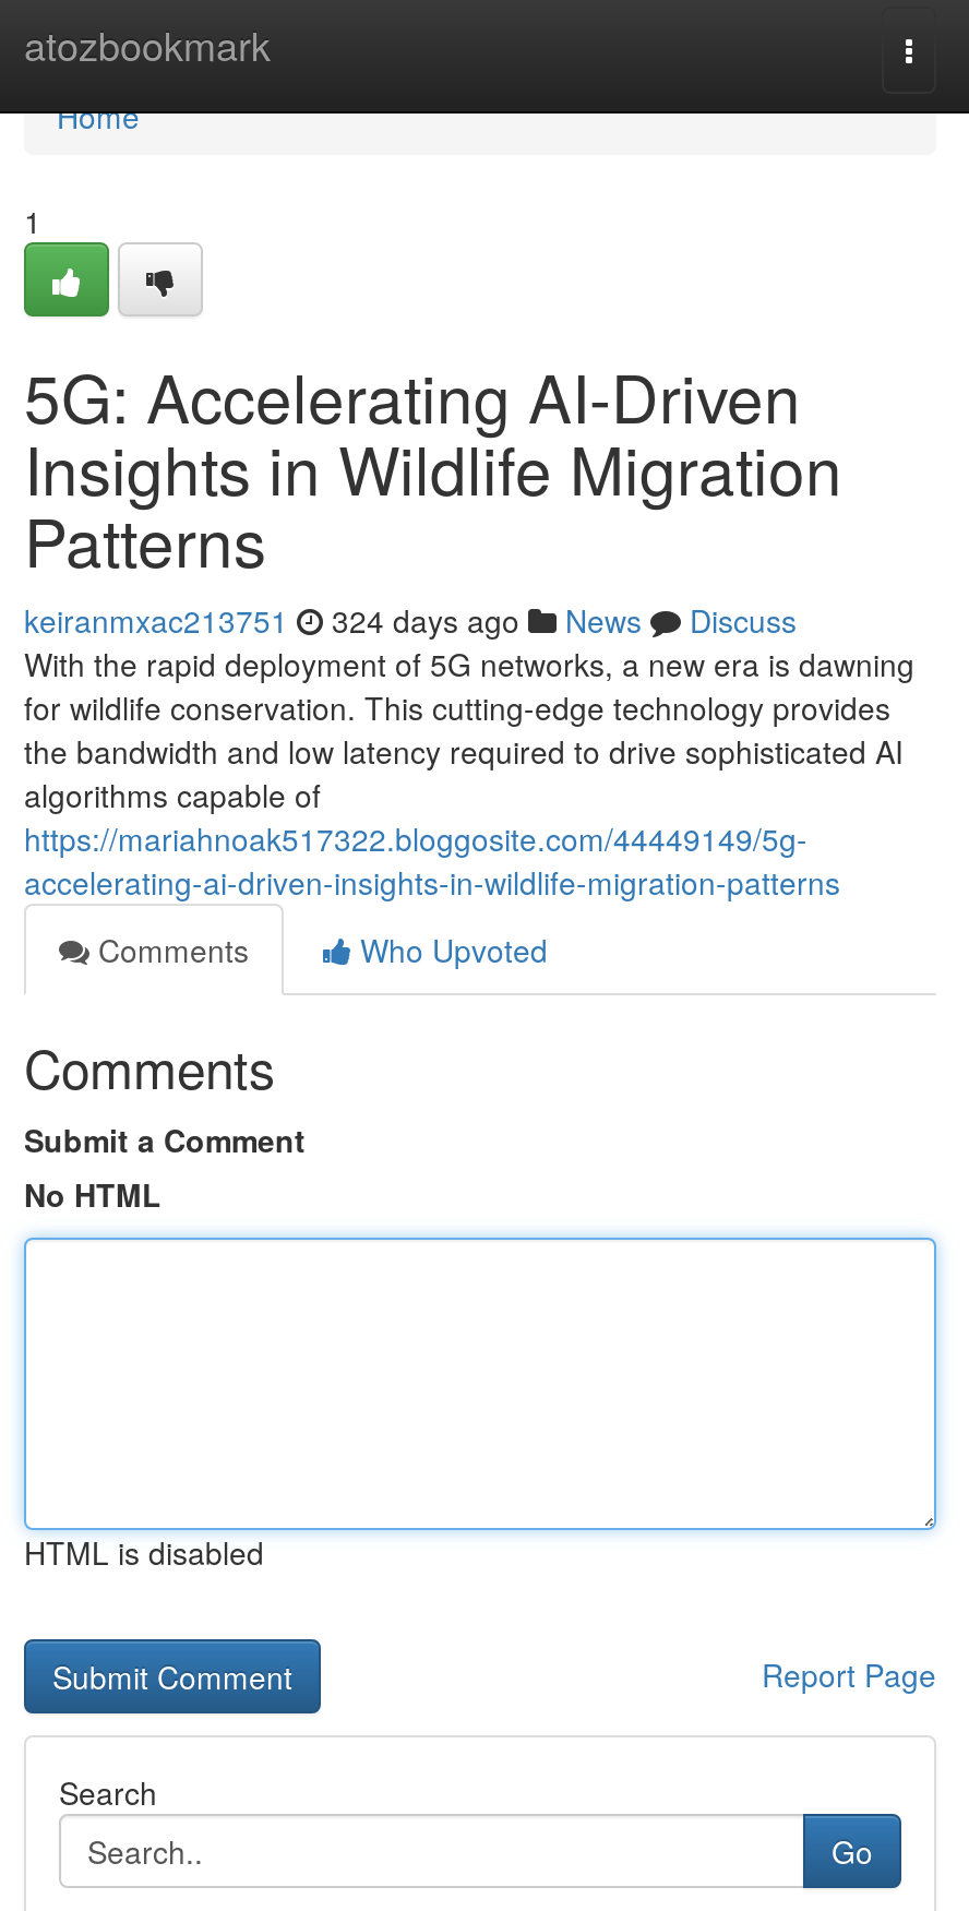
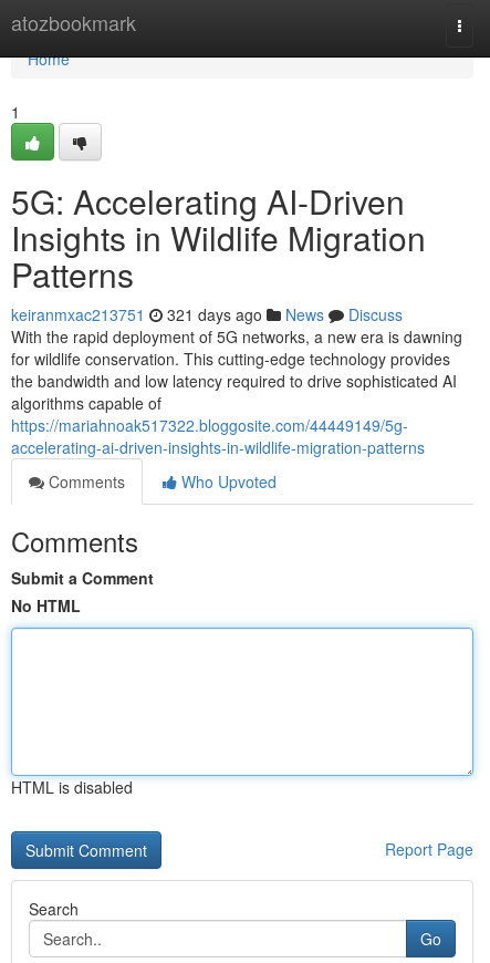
- keiranmxac213751 324 days ago News Discuss
+ keiranmxac213751 321 days ago News Discuss
